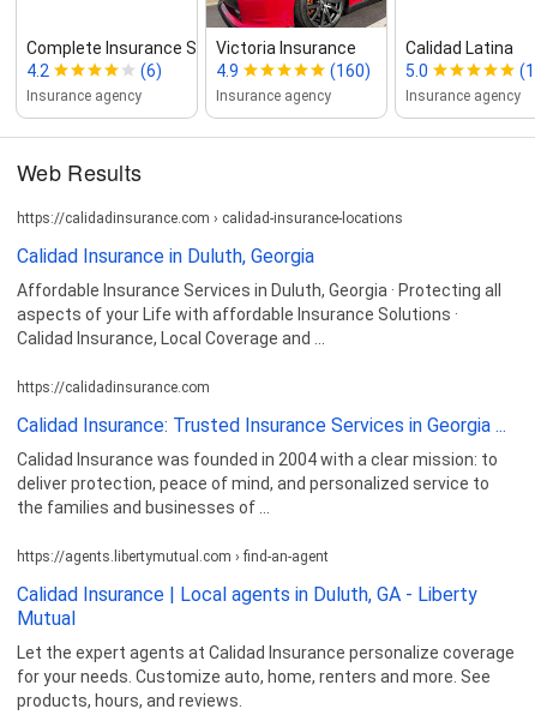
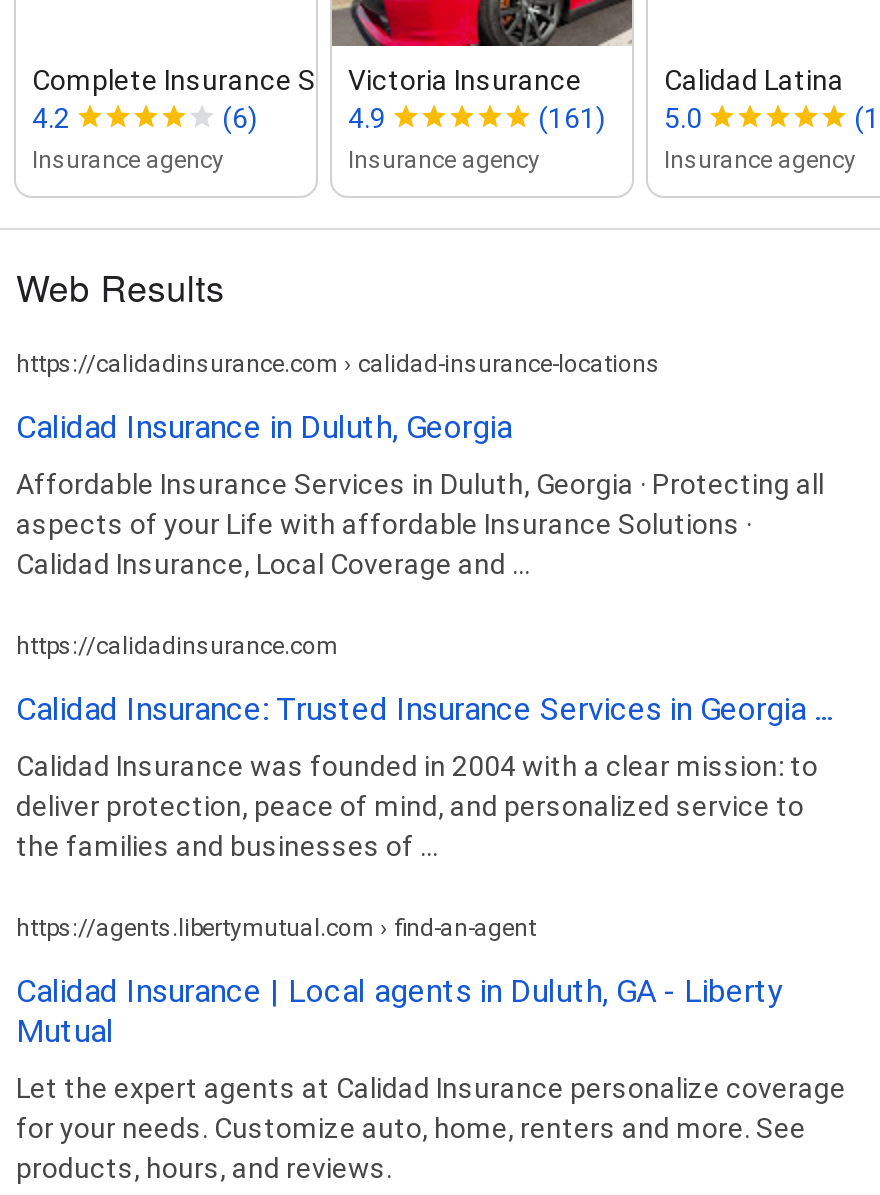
- (160) 5.0
+ (161) 5.0
